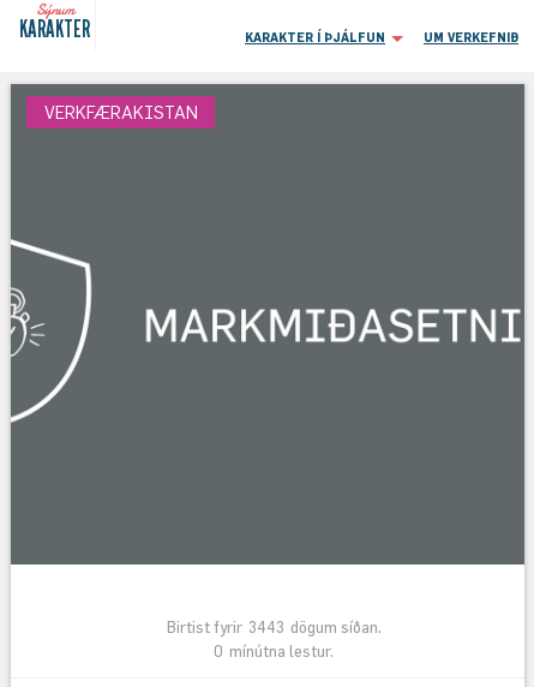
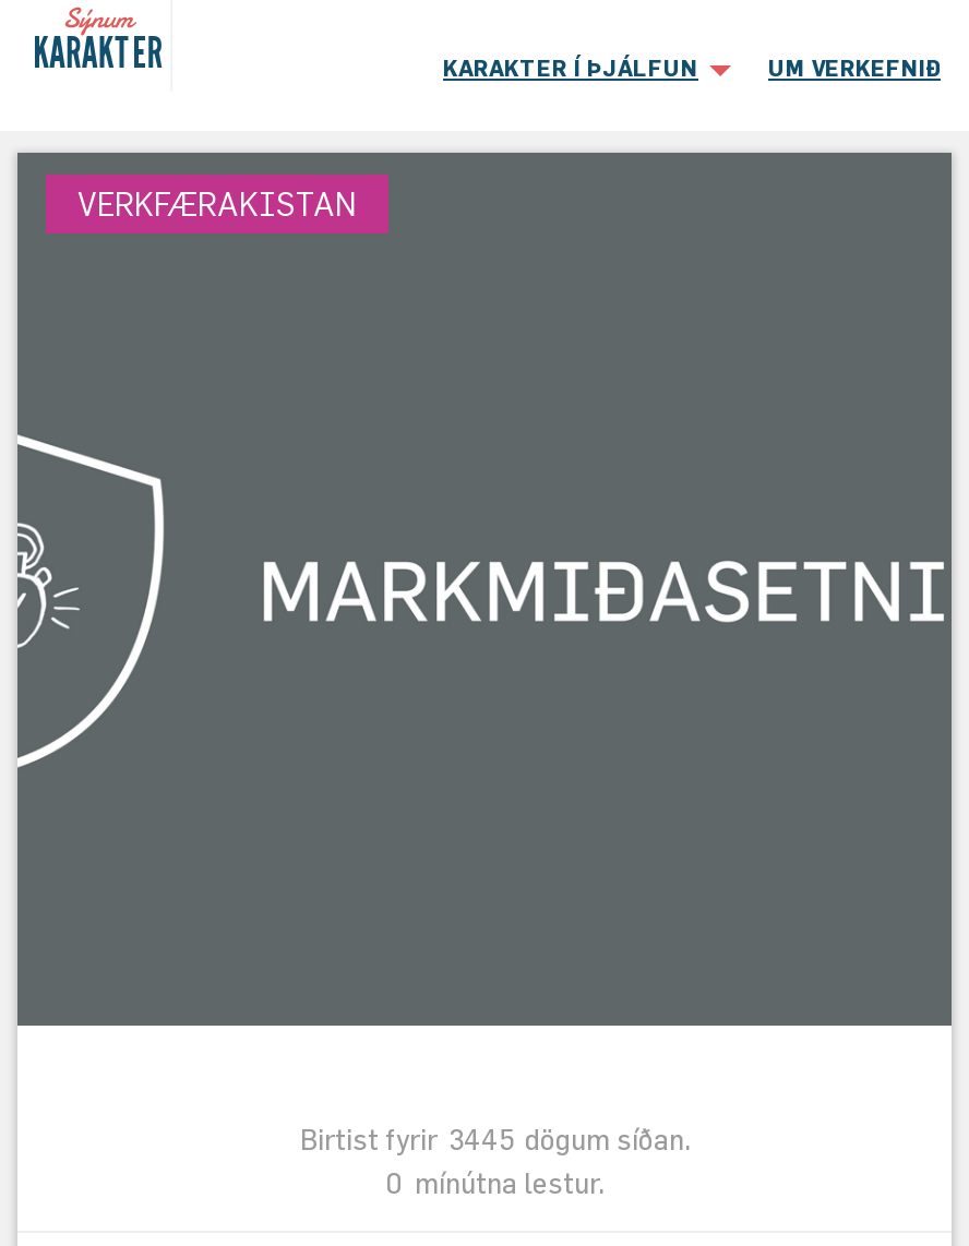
- Birtist fyrir 3443 dögum síðan.
+ Birtist fyrir 3445 dögum síðan.
